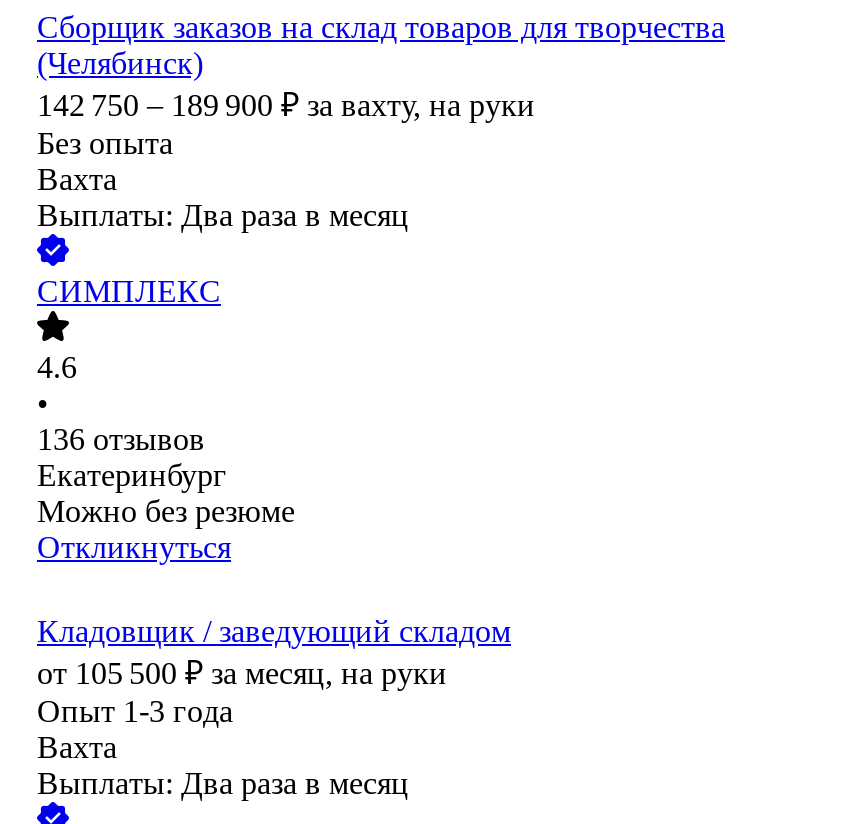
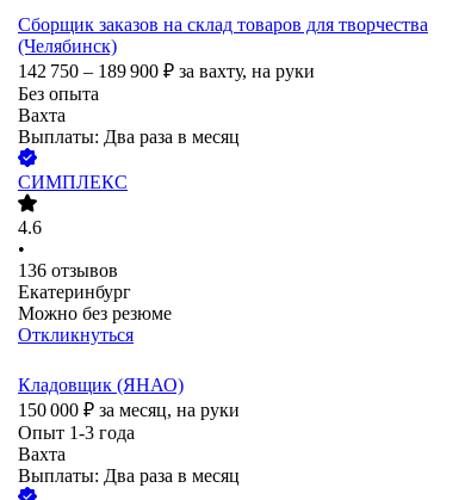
- Кладовщик / заведующий складом
- от 105 500 ₽ за месяц, на руки
+ Кладовщик (ЯНАО)
+ 150 000 ₽ за месяц, на руки
